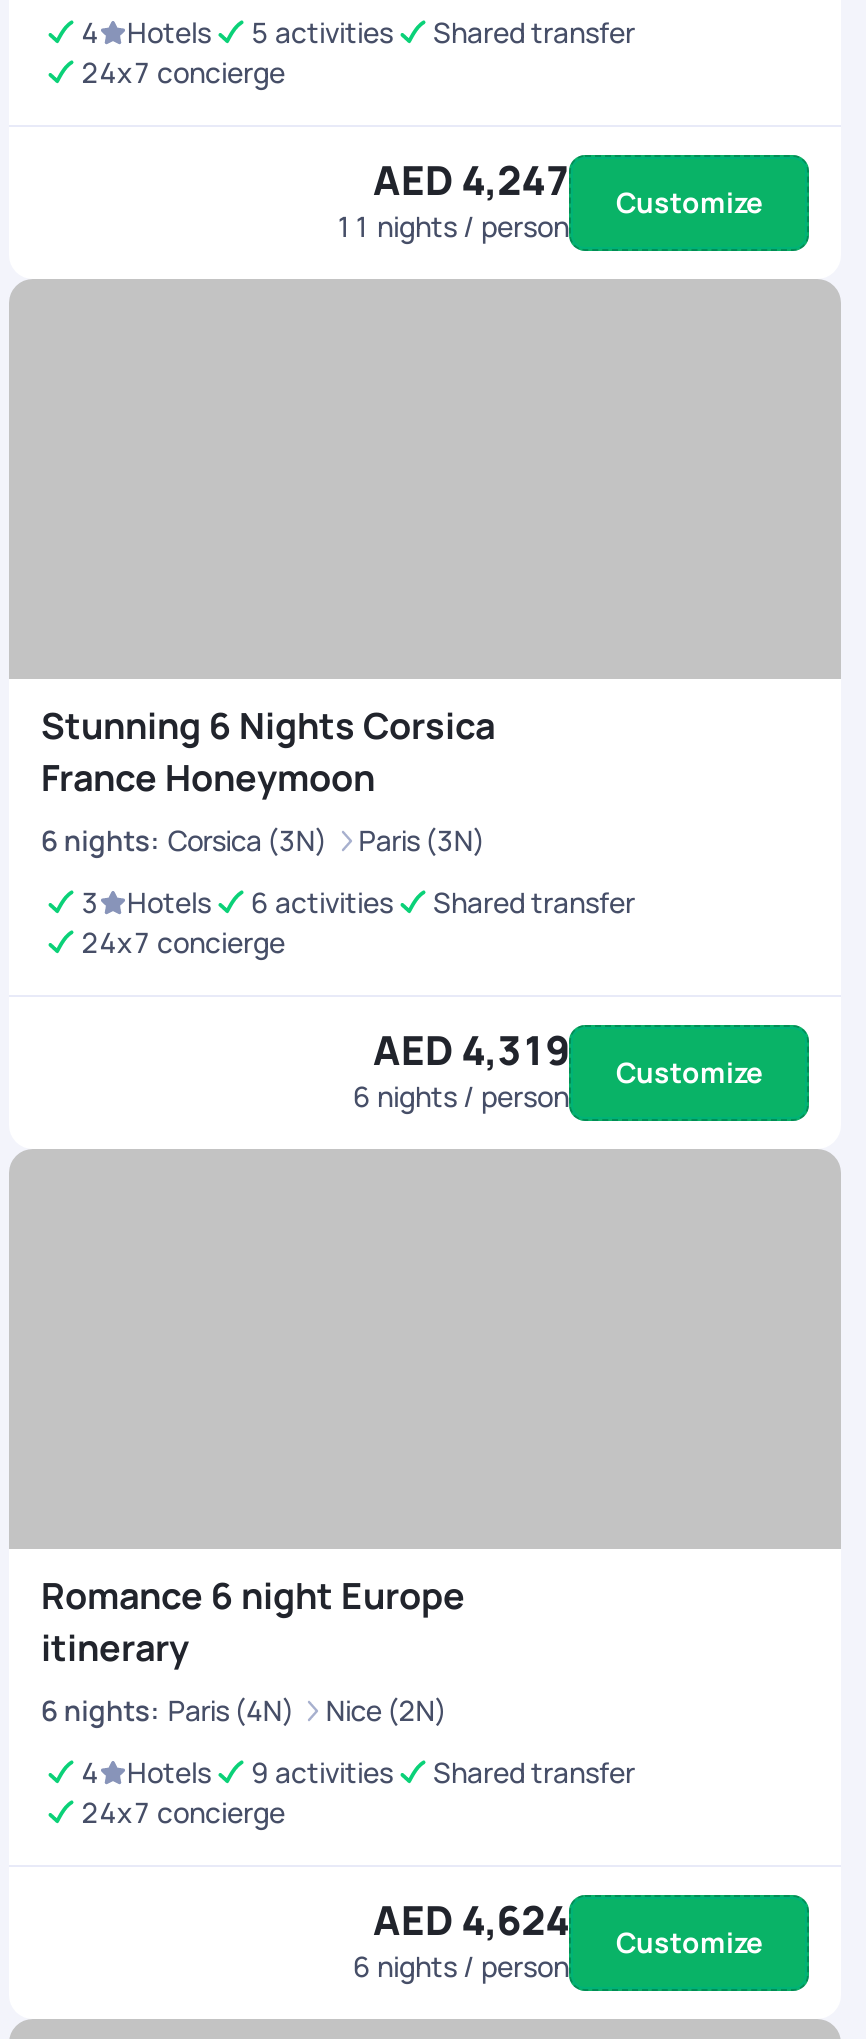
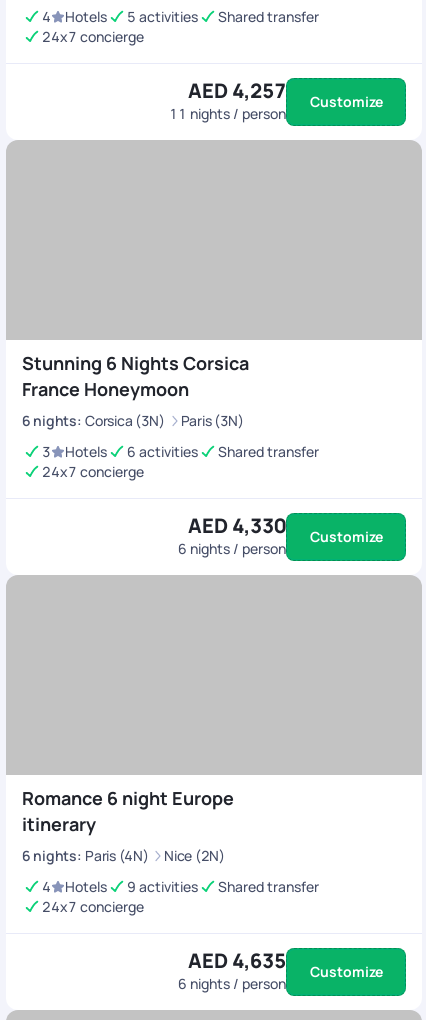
- AED 4,247 Customize
+ AED 4,257 Customize

- AED 4,319 Customize
+ AED 4,330 Customize

- AED 4,624 Customize
+ AED 4,635 Customize
